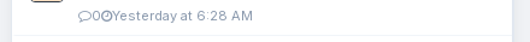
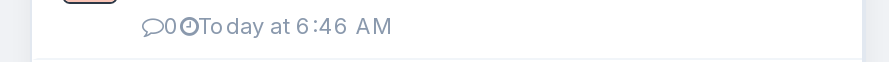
- Yesterday at 6:28 AM
+ Today at 6:46 AM
